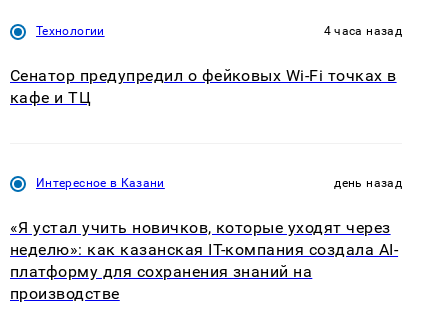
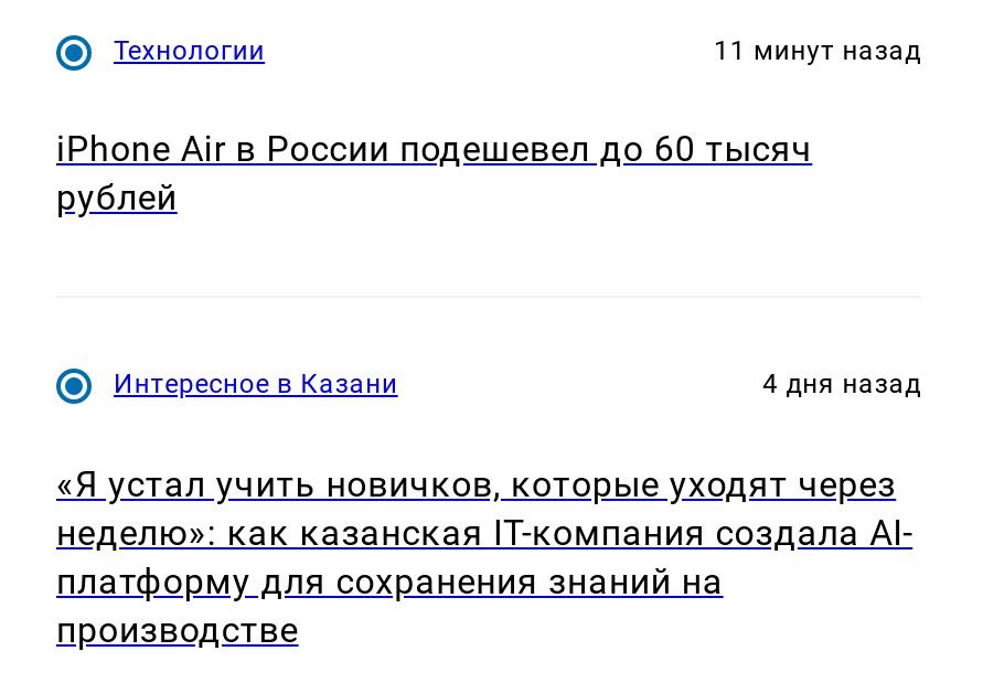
- 4 часа назад
+ 11 минут назад

- Сенатор предупредил о фейковых Wi-Fi точках в
- кафе и ТЦ
+ iPhone Air в России подешевел до 60 тысяч
+ рублей

- день назад
+ 4 дня назад
